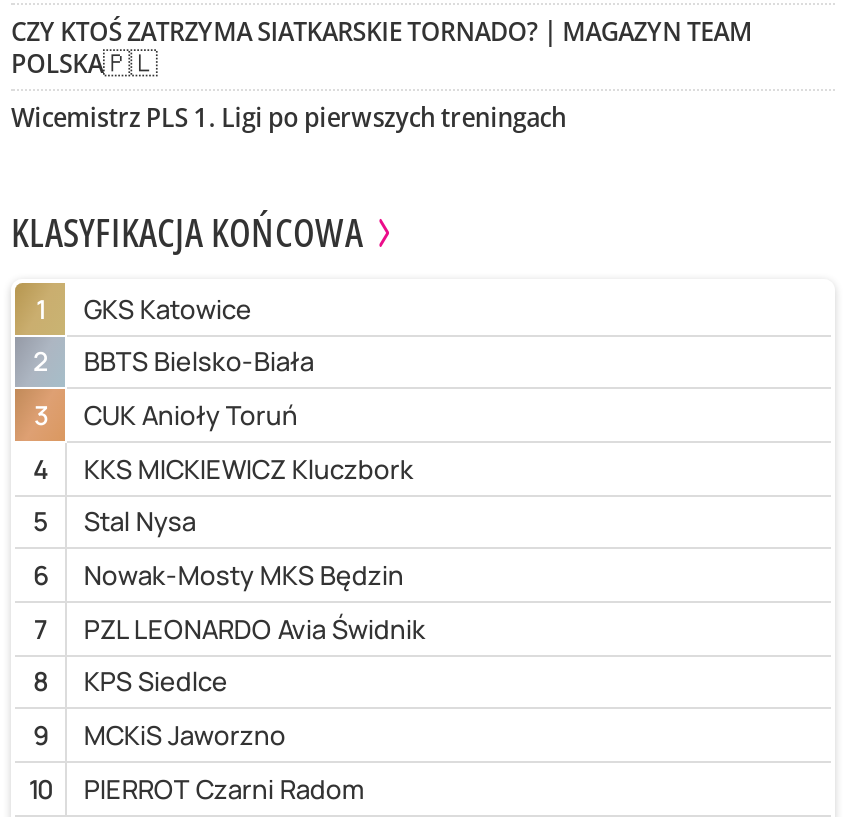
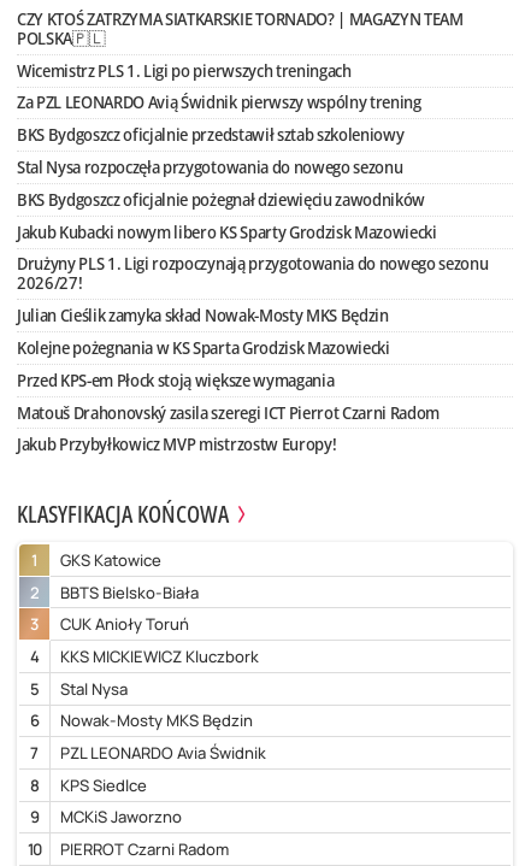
+ Za PZL LEONARDO Avią Świdnik pierwszy wspólny trening
+ BKS Bydgoszcz oficjalnie przedstawił sztab szkoleniowy
+ Stal Nysa rozpoczęła przygotowania do nowego sezonu
+ BKS Bydgoszcz oficjalnie pożegnał dziewięciu zawodników
+ Jakub Kubacki nowym libero KS Sparty Grodzisk Mazowiecki
+ Drużyny PLS 1. Ligi rozpoczynają przygotowania do nowego sezonu
+ 2026/27!
+ Julian Cieślik zamyka skład Nowak-Mosty MKS Będzin
+ Kolejne pożegnania w KS Sparta Grodzisk Mazowiecki
+ Przed KPS-em Płock stoją większe wymagania
+ Matouš Drahonovský zasila szeregi ICT Pierrot Czarni Radom
+ Jakub Przybyłkowicz MVP mistrzostw Europy!
